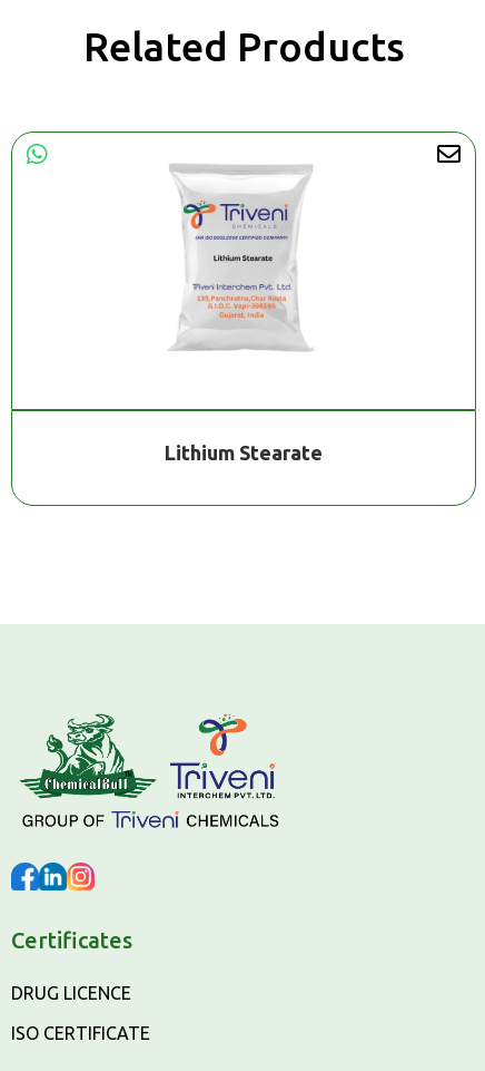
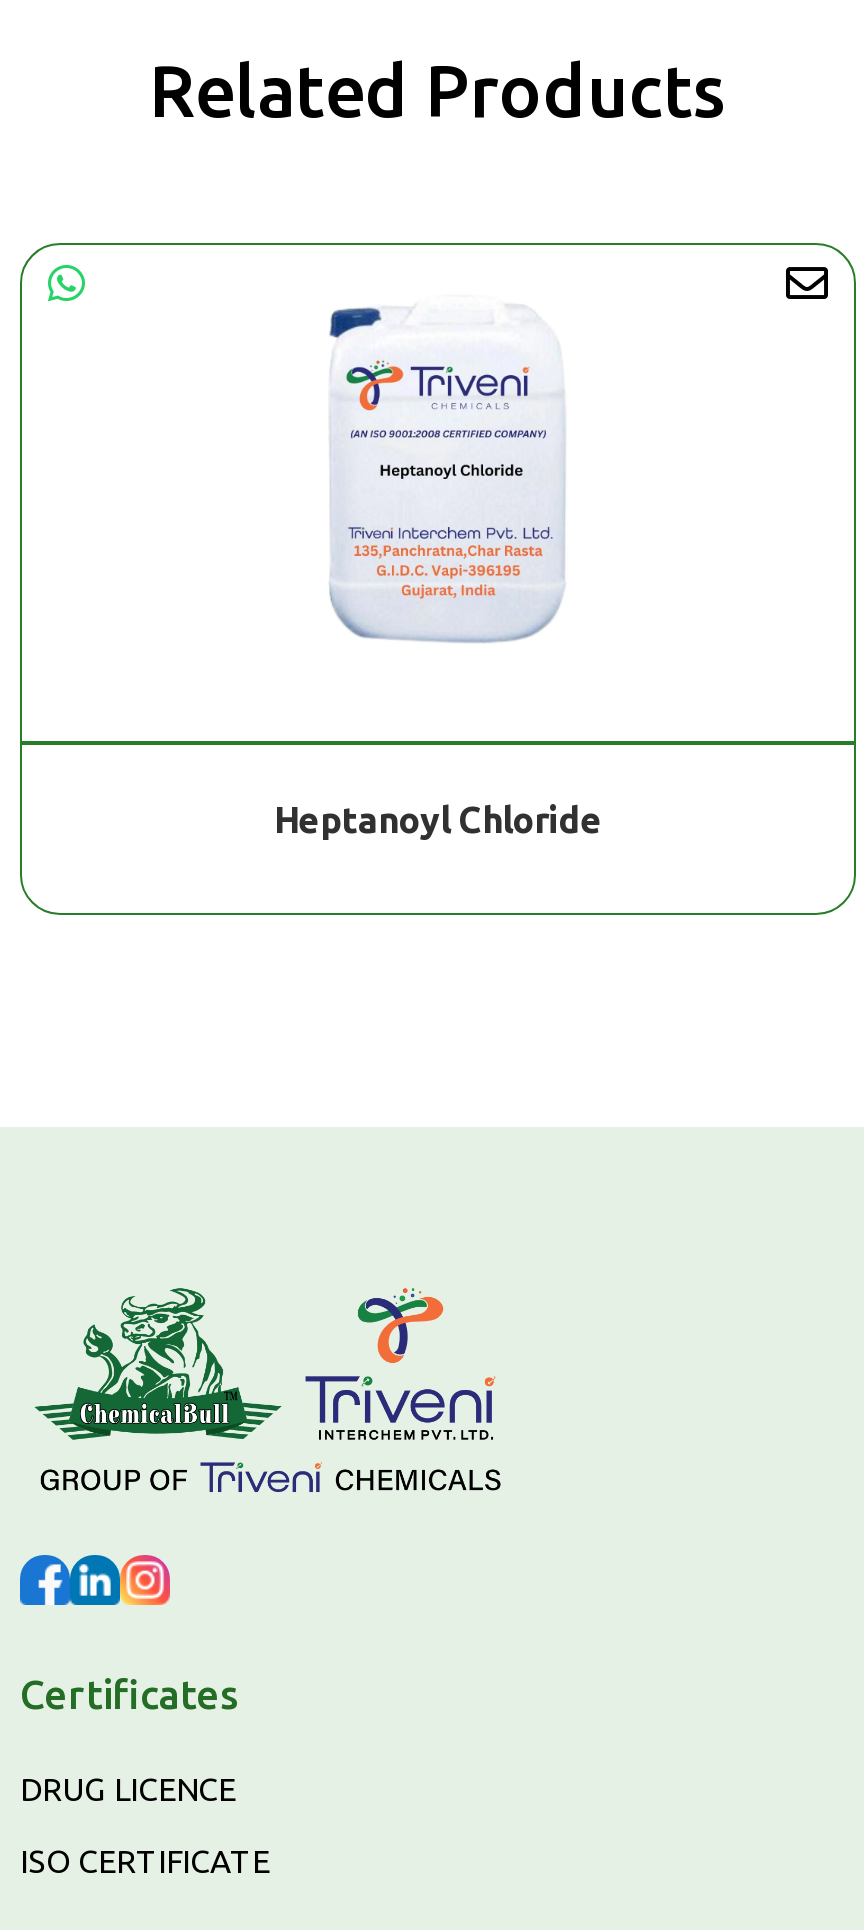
- [image]
+ [image]

- Lithium Stearate
+ Heptanoyl Chloride
